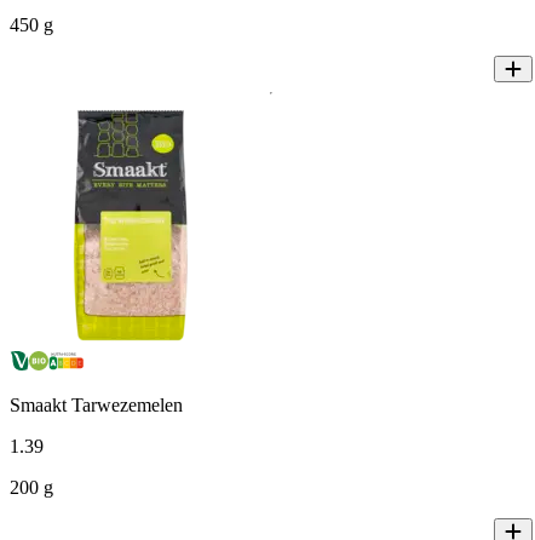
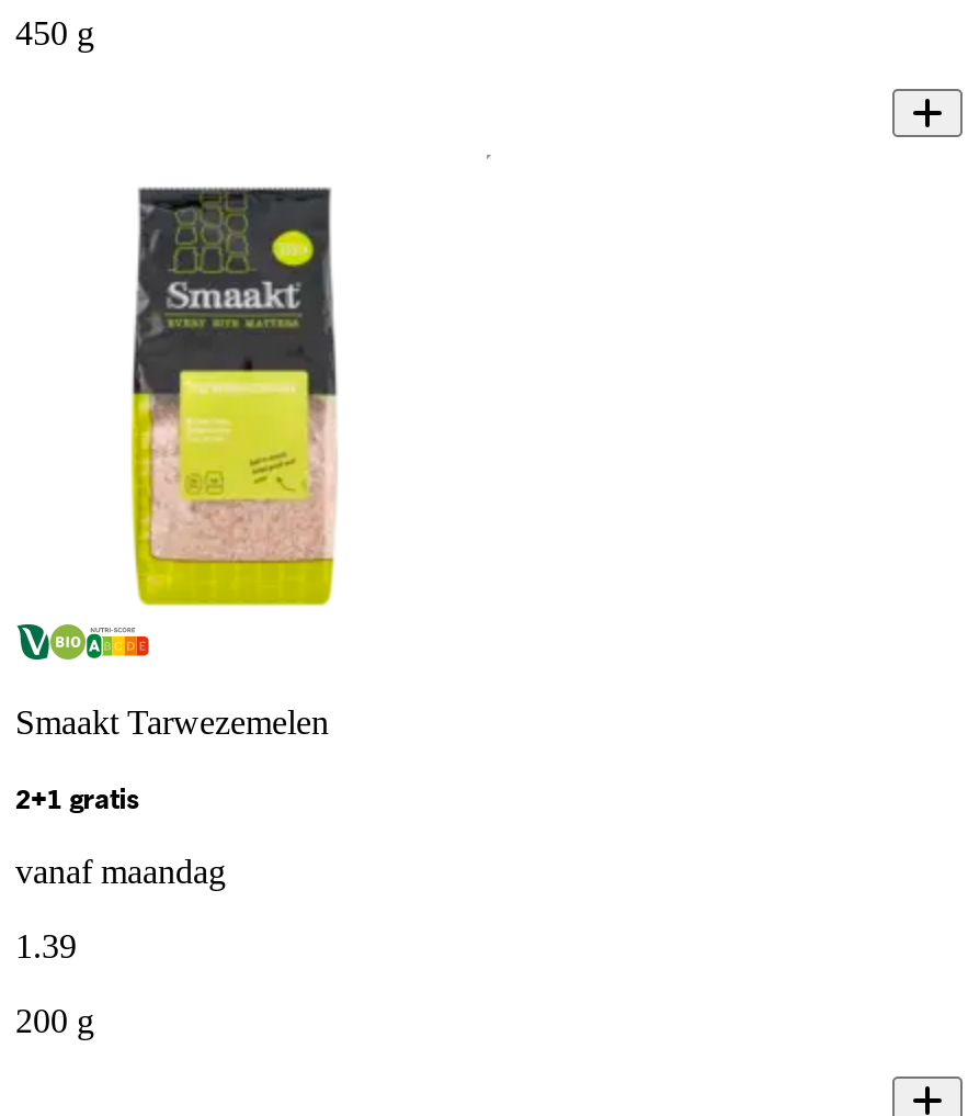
+ 2+1 gratis
+ vanaf maandag
